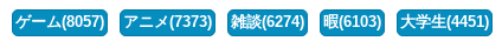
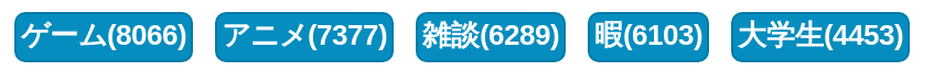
- ゲーム(8057)
+ ゲーム(8066)

- アニメ(7373)
+ アニメ(7377)

- 雑談(6274)
+ 雑談(6289)

- 大学生(4451)
+ 大学生(4453)
